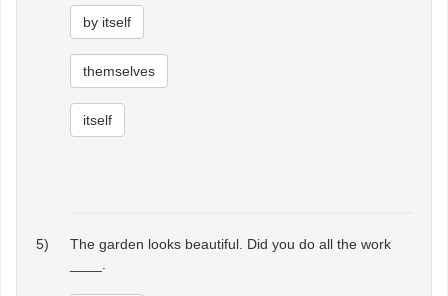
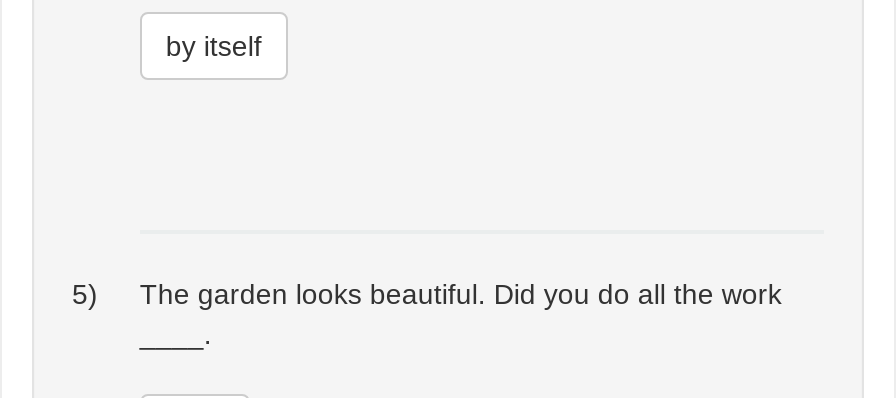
- themselves
- itself
